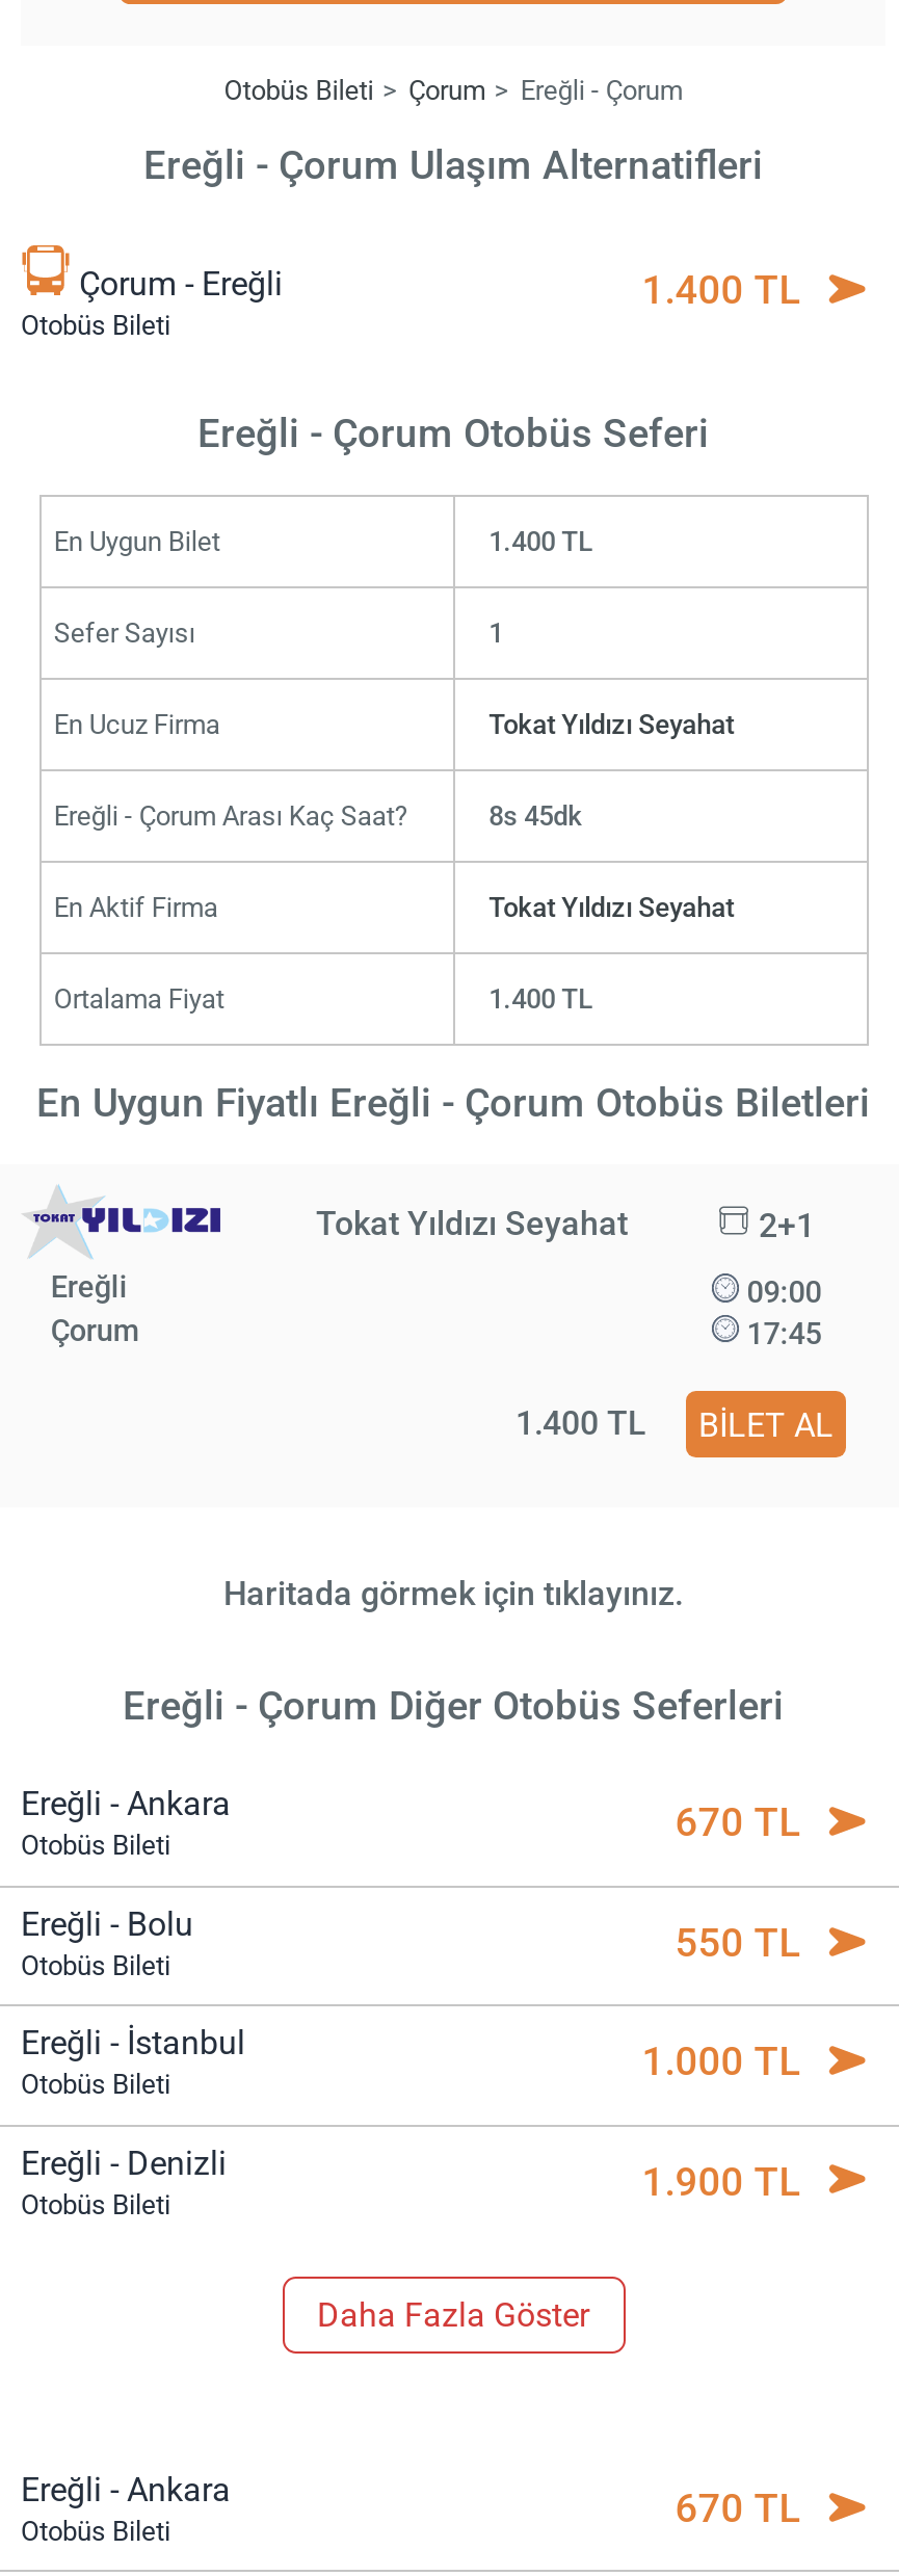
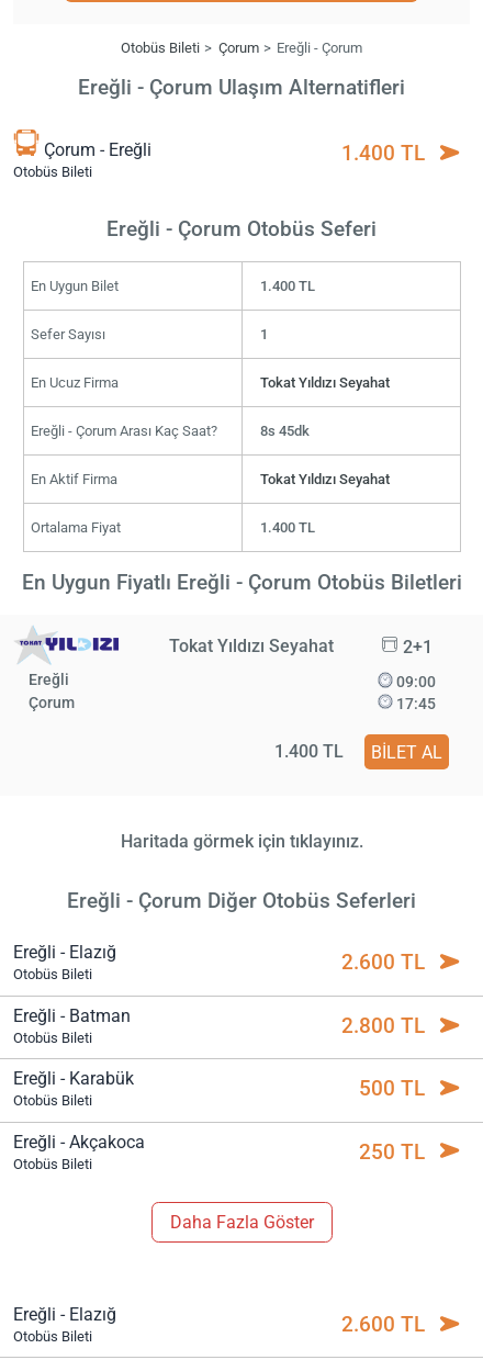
- Ereğli - Ankara
+ Ereğli - Elazığ

- 670 TL
+ 2.600 TL

- Ereğli - Bolu
+ Ereğli - Batman

- 550 TL
+ 2.800 TL

- Ereğli - İstanbul
+ Ereğli - Karabük

- 1.000 TL
+ 500 TL

- Ereğli - Denizli
+ Ereğli - Akçakoca

- 1.900 TL
+ 250 TL

- Ereğli - Ankara
+ Ereğli - Elazığ

- 670 TL
+ 2.600 TL
